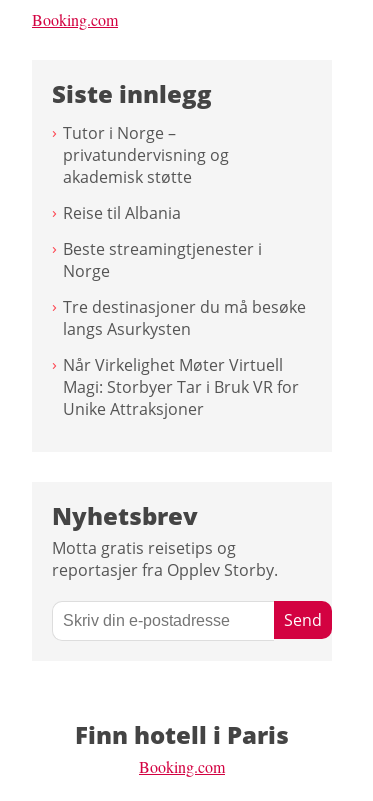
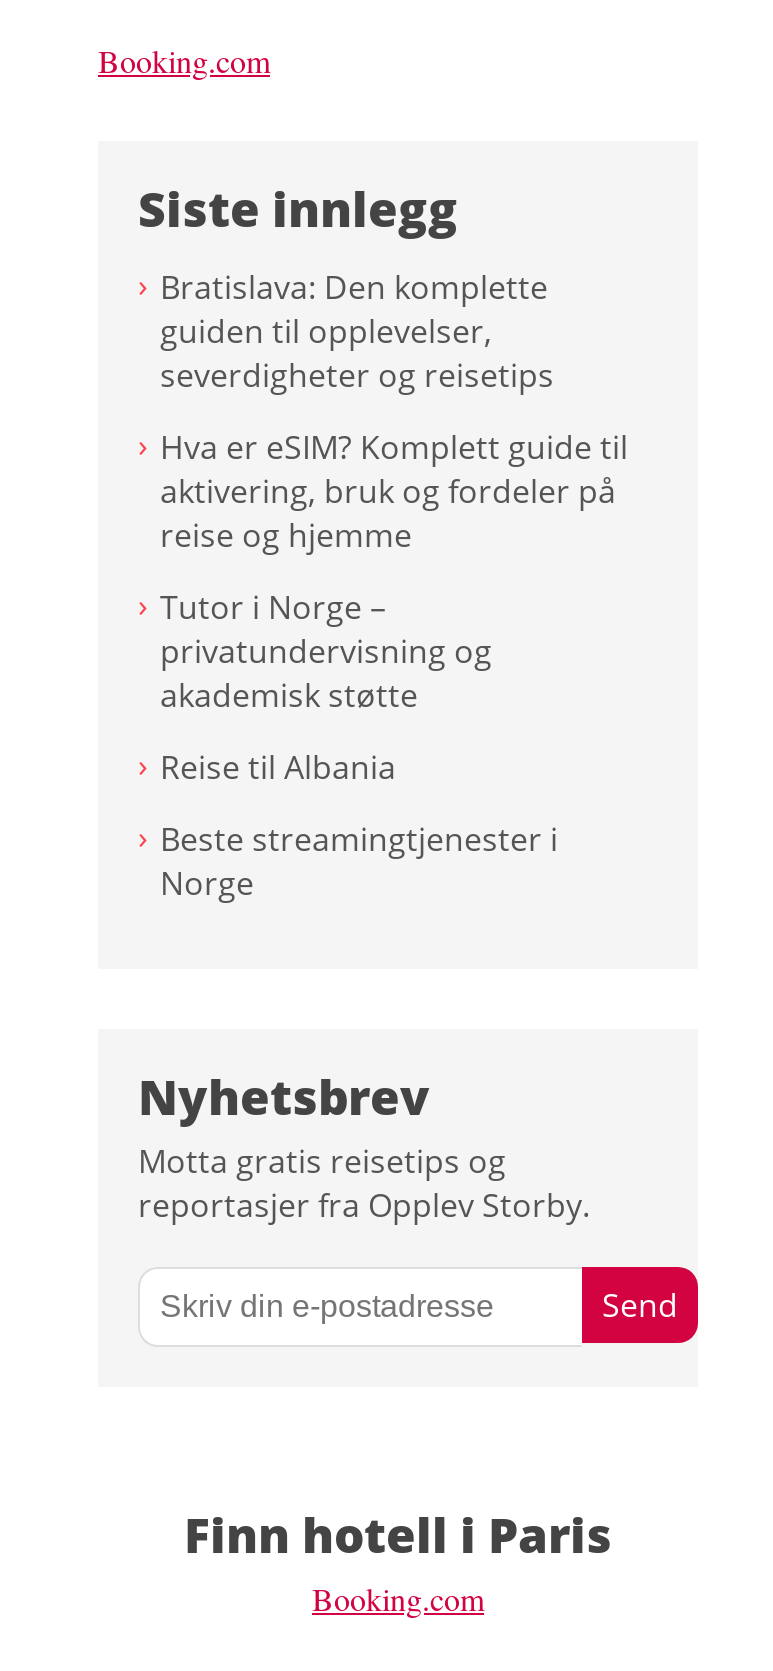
+ Bratislava: Den komplette
+ guiden til opplevelser,
+ severdigheter og reisetips
+ Hva er eSIM? Komplett guide til
+ aktivering, bruk og fordeler på
+ reise og hjemme

moved down: Tutor i Norge – | privatundervisning og | akademisk støtte | Reise til Albania | Beste streamingtjenester i | Norge

- Tre destinasjoner du må besøke
- langs Asurkysten
- Når Virkelighet Møter Virtuell
- Magi: Storbyer Tar i Bruk VR for
- Unike Attraksjoner
